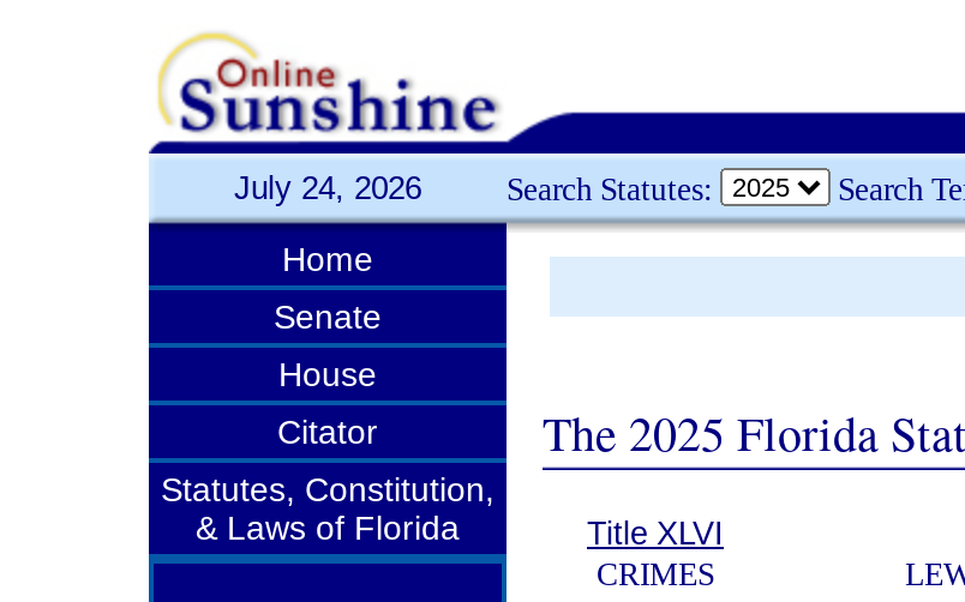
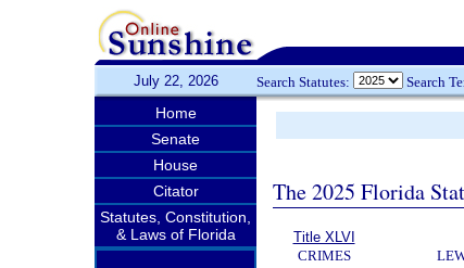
- July 24, 2026
+ July 22, 2026
